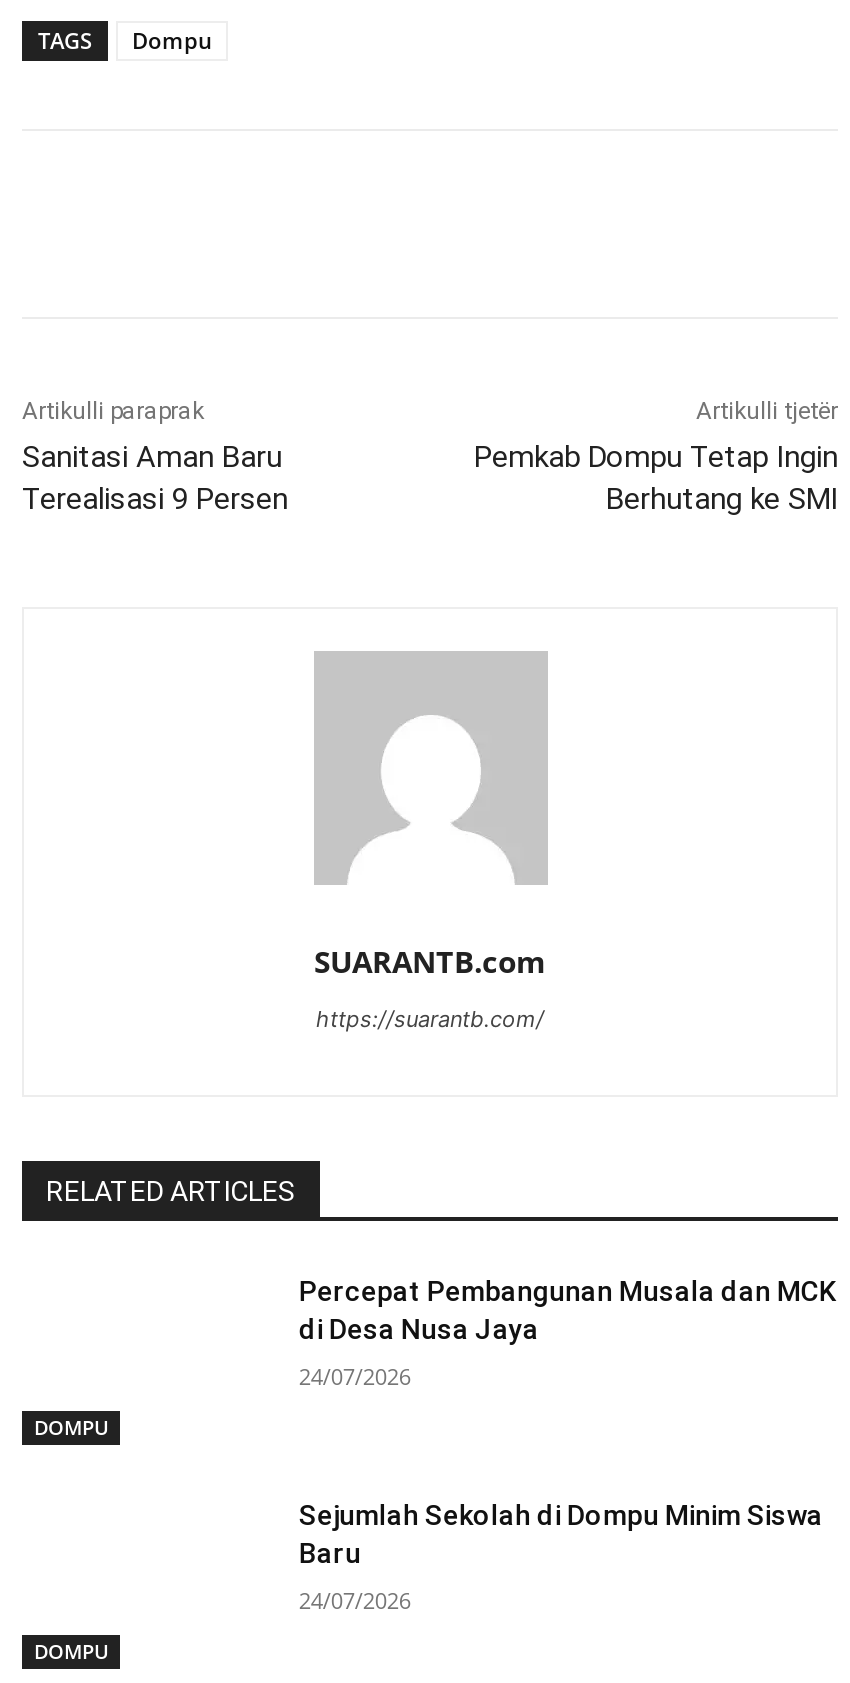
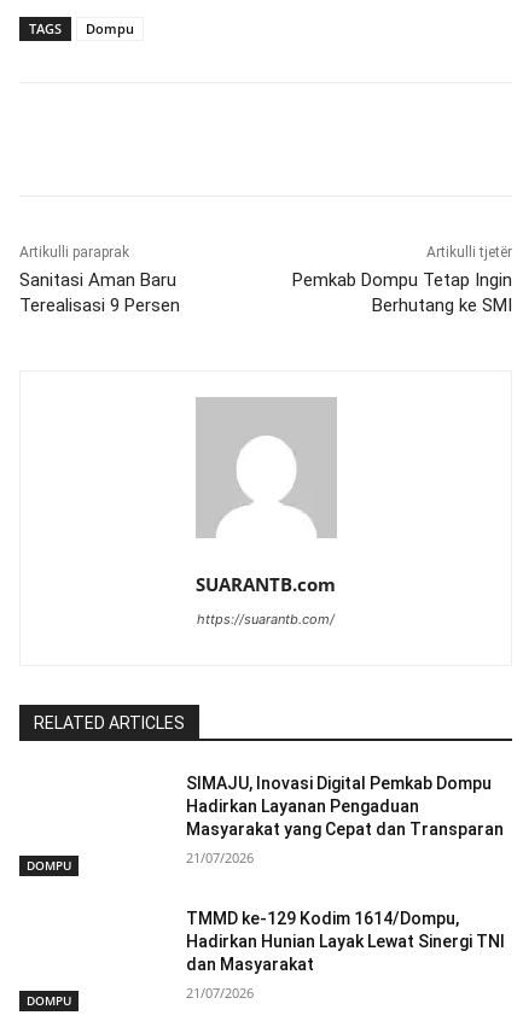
- Percepat Pembangunan Musala dan MCK
- di Desa Nusa Jaya
+ SIMAJU, Inovasi Digital Pemkab Dompu
+ Hadirkan Layanan Pengaduan
+ Masyarakat yang Cepat dan Transparan

- 24/07/2026
+ 21/07/2026

- Sejumlah Sekolah di Dompu Minim Siswa
- Baru
+ TMMD ke-129 Kodim 1614/Dompu,
+ Hadirkan Hunian Layak Lewat Sinergi TNI
+ dan Masyarakat

- 24/07/2026
+ 21/07/2026
